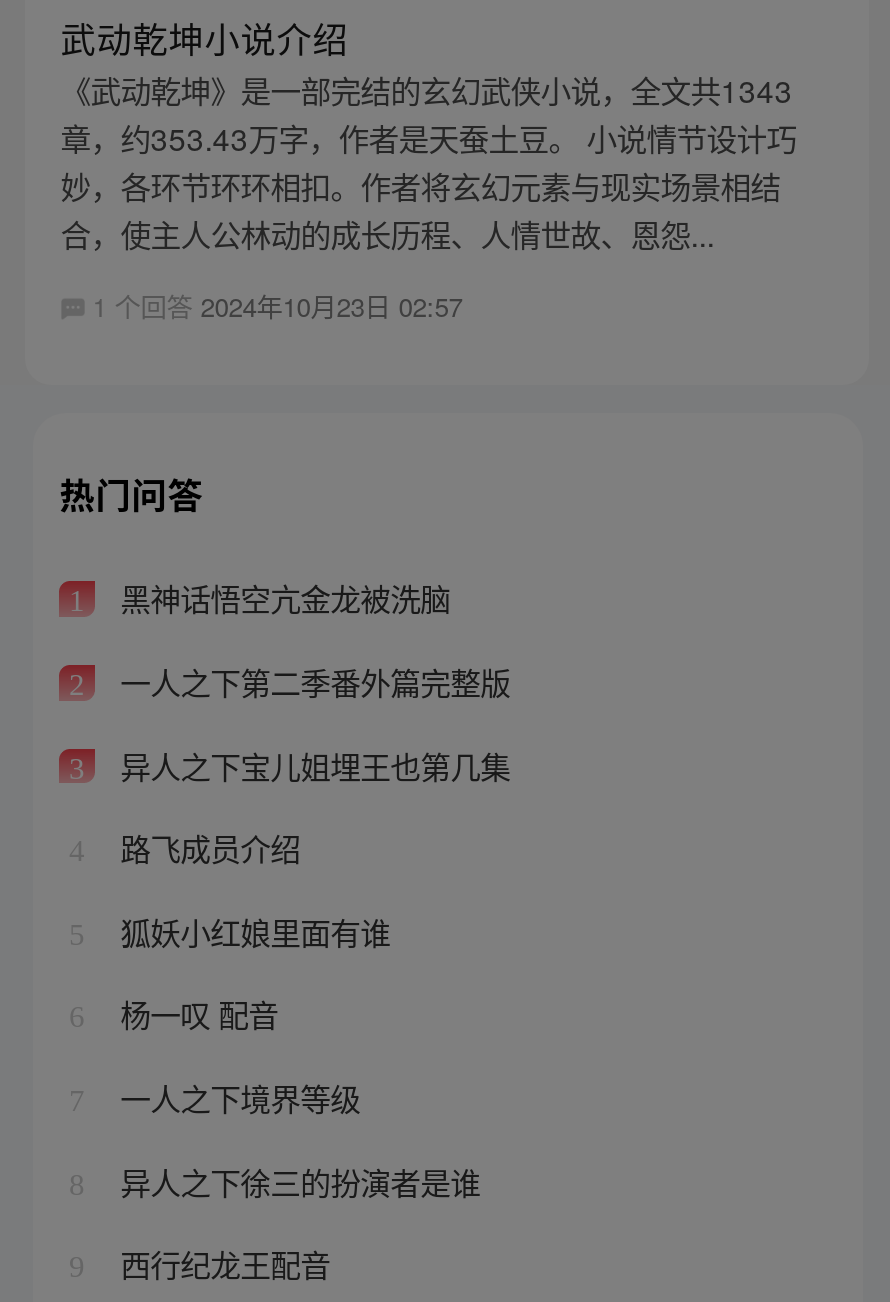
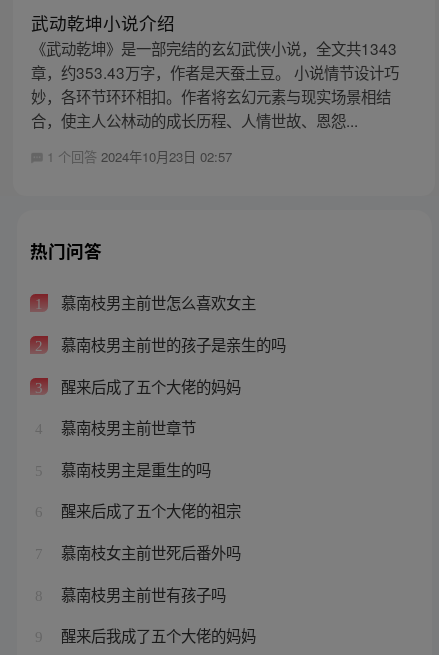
- 黑神话悟空亢金龙被洗脑
+ 慕南枝男主前世怎么喜欢女主

- 一人之下第二季番外篇完整版
+ 慕南枝男主前世的孩子是亲生的吗

- 异人之下宝儿姐埋王也第几集
+ 醒来后成了五个大佬的妈妈

- 路飞成员介绍
+ 慕南枝男主前世章节

- 狐妖小红娘里面有谁
+ 慕南枝男主是重生的吗

- 杨一叹 配音
+ 醒来后成了五个大佬的祖宗

- 一人之下境界等级
+ 慕南枝女主前世死后番外吗

- 异人之下徐三的扮演者是谁
+ 慕南枝男主前世有孩子吗

- 西行纪龙王配音
+ 醒来后我成了五个大佬的妈妈
